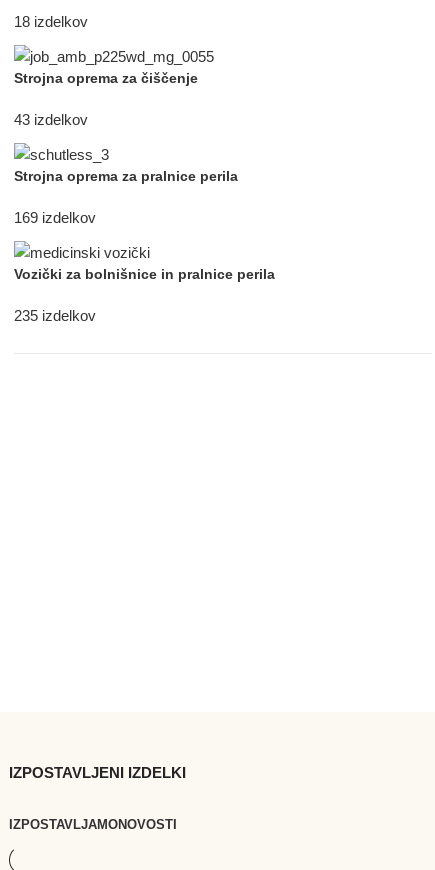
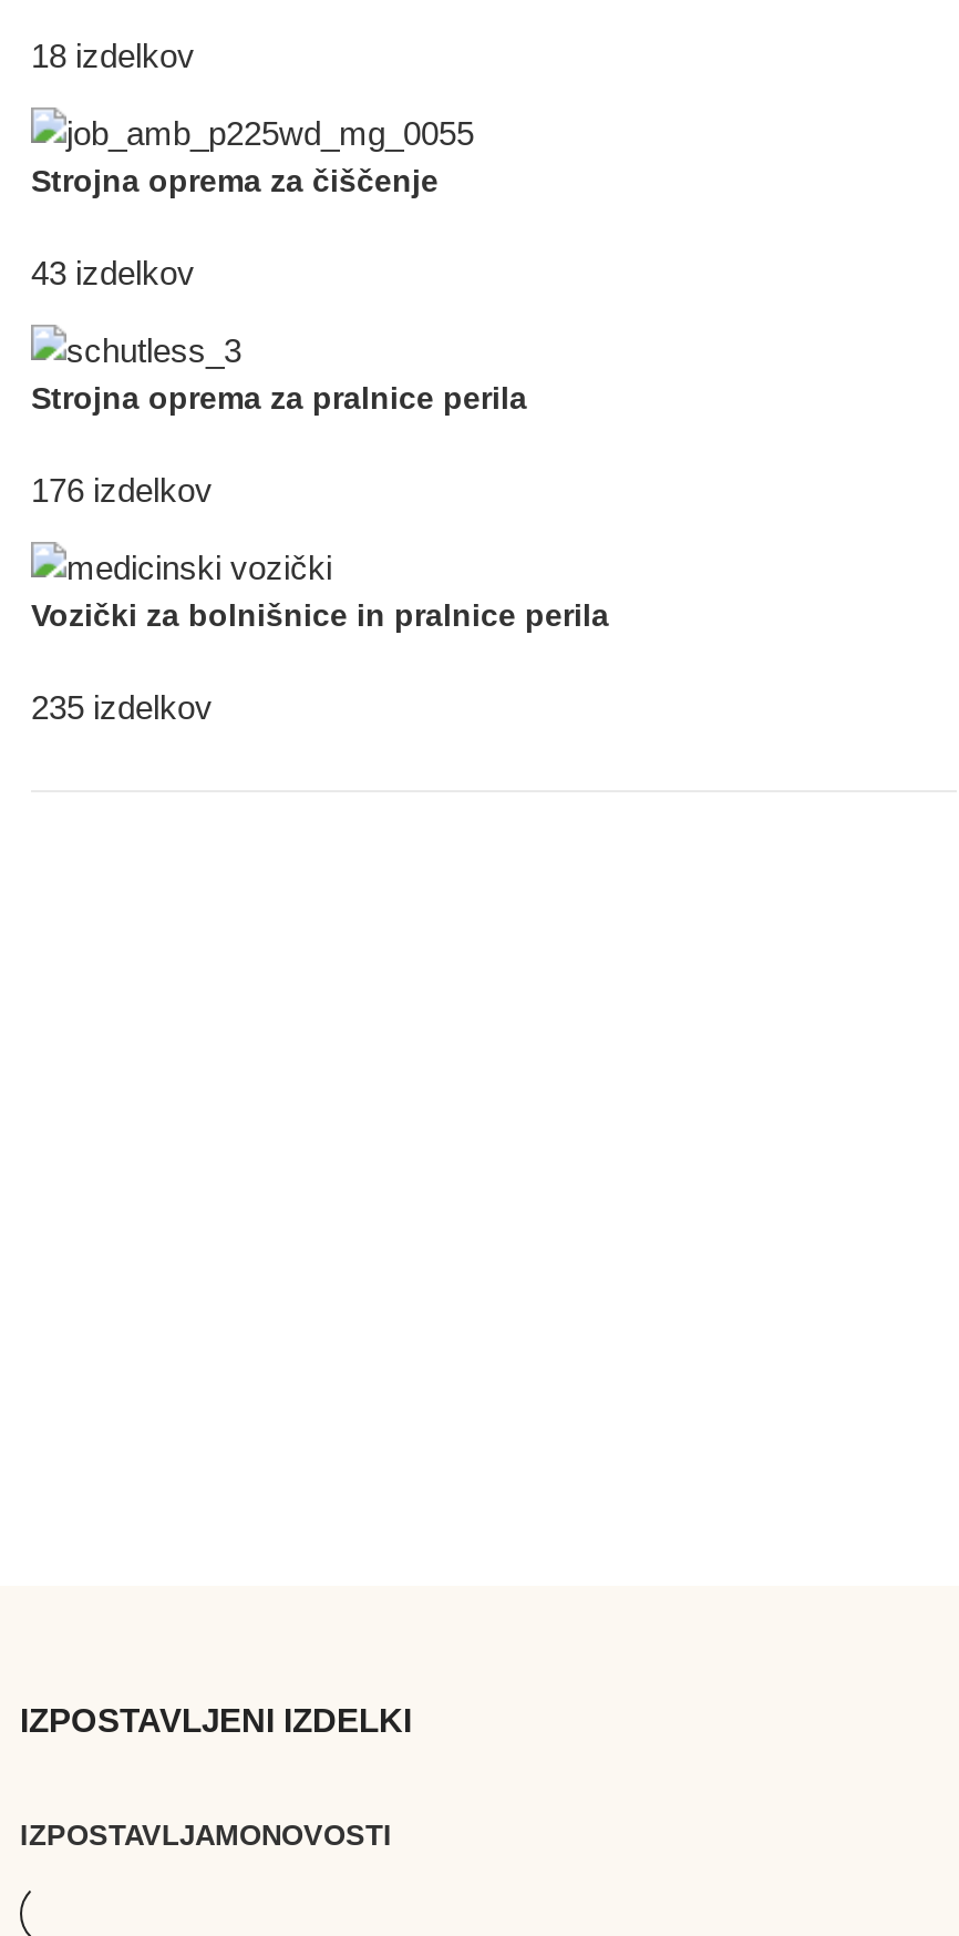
- 169 izdelkov
+ 176 izdelkov
